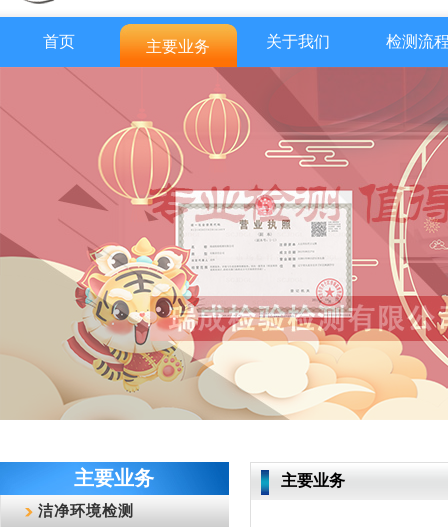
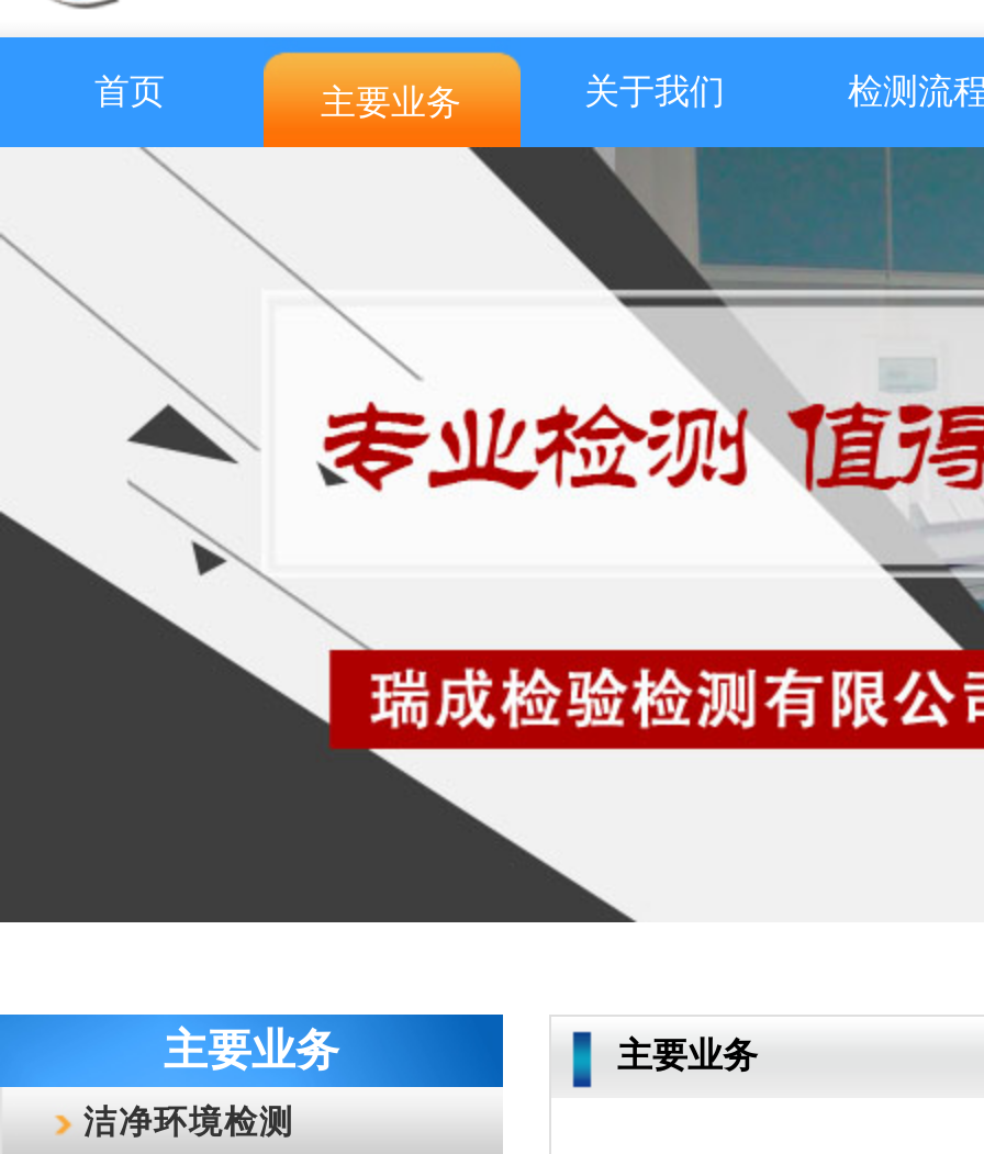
- [image]
+ [image]
